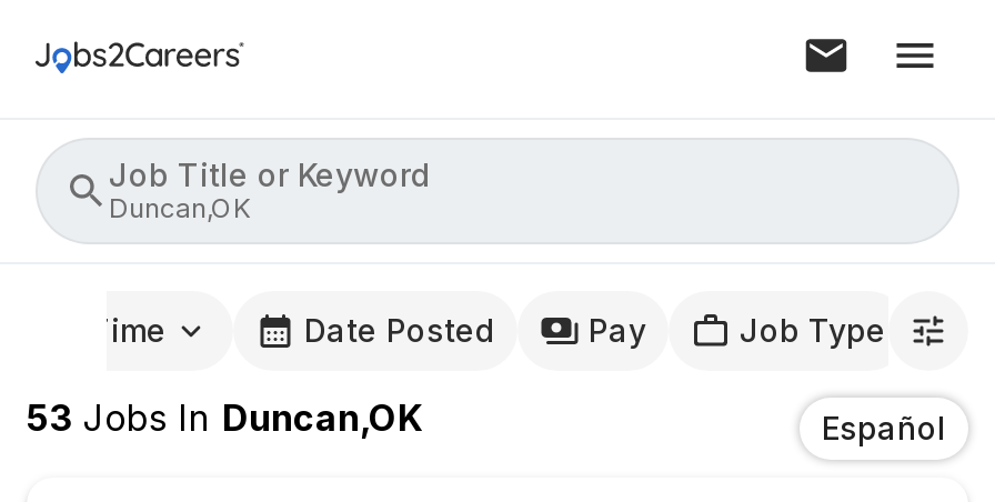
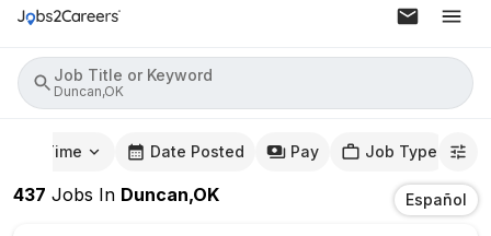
- 53 Jobs In Duncan,OK
+ 437 Jobs In Duncan,OK
